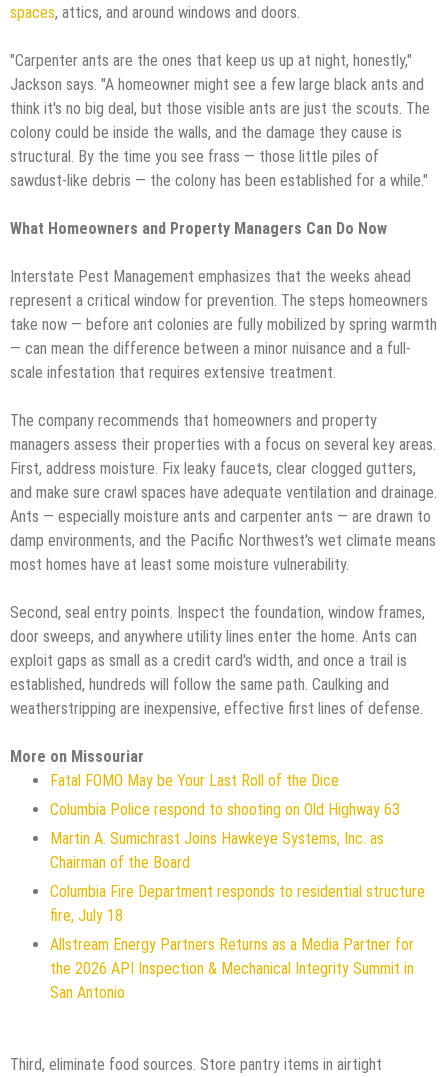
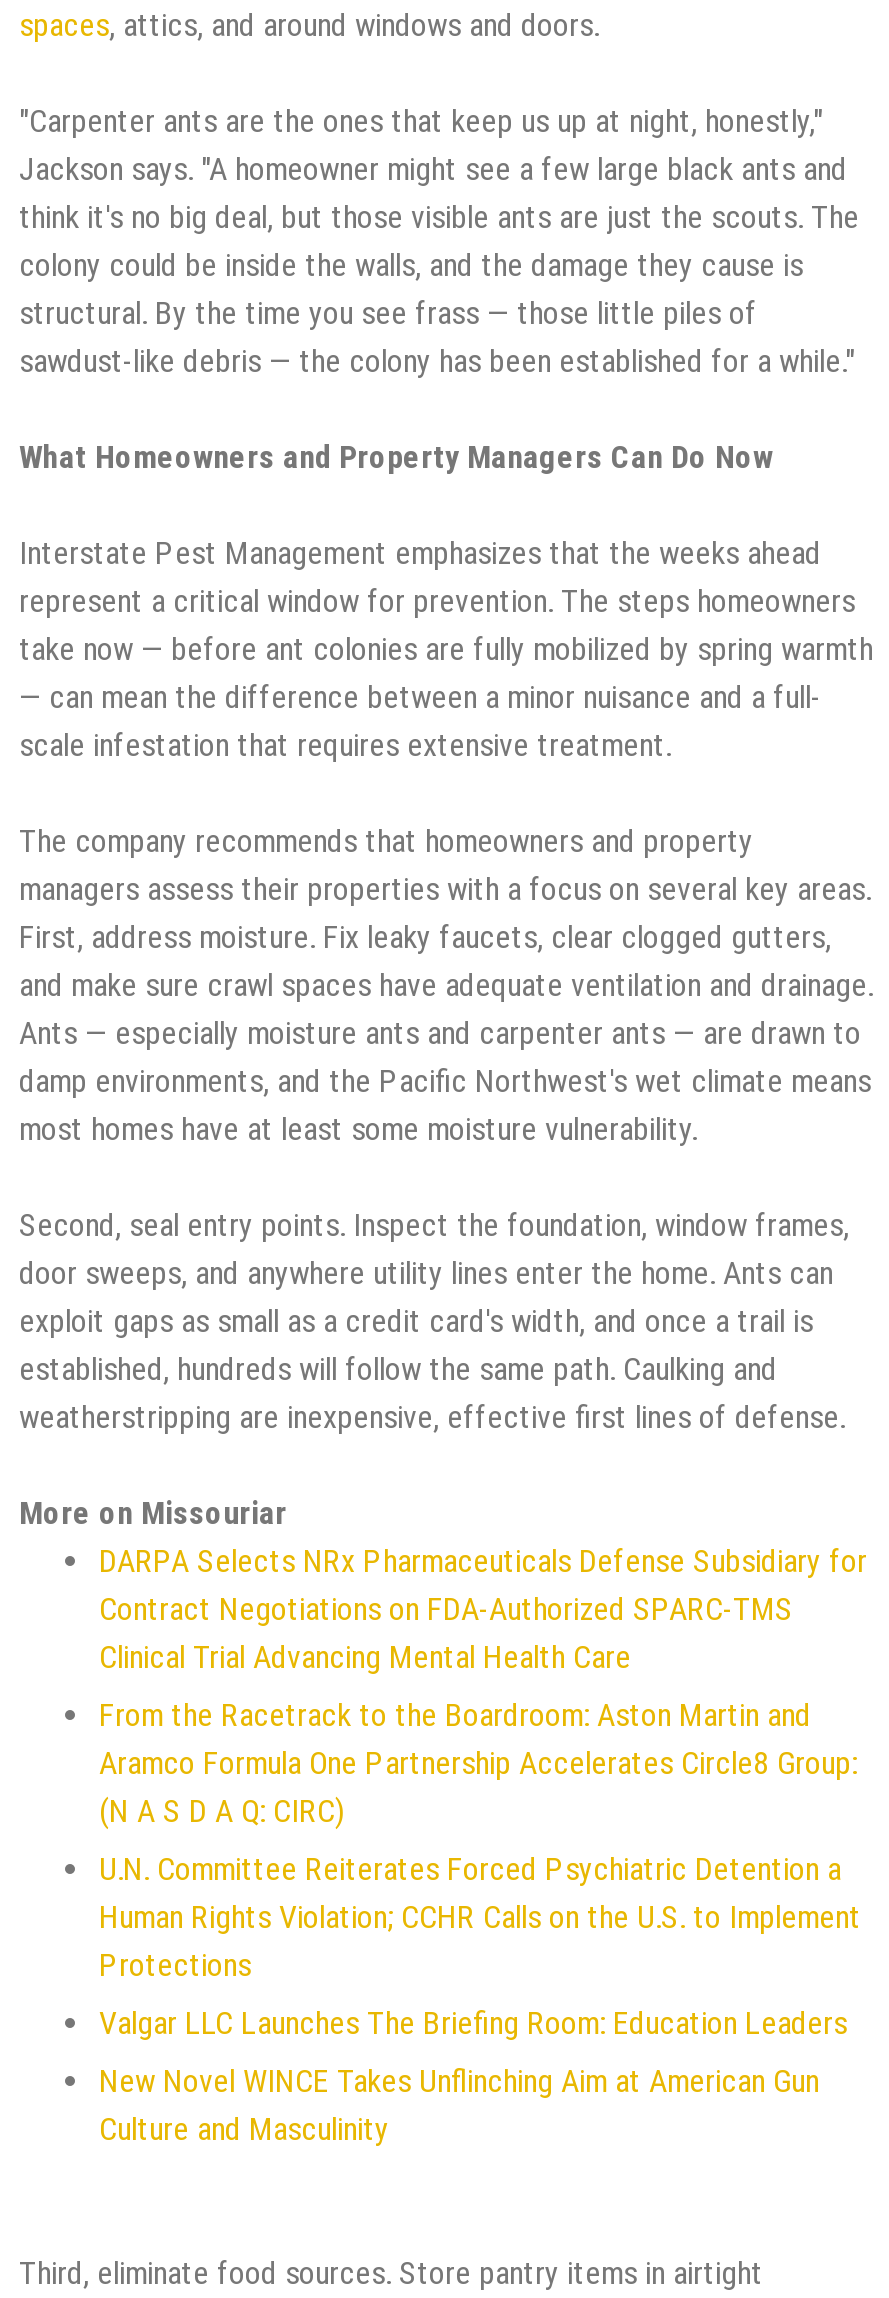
- Fatal FOMO May be Your Last Roll of the Dice
+ DARPA Selects NRx Pharmaceuticals Defense Subsidiary for
+ Contract Negotiations on FDA-Authorized SPARC-TMS
+ Clinical Trial Advancing Mental Health Care

- Columbia Police respond to shooting on Old Highway 63
+ From the Racetrack to the Boardroom: Aston Martin and
+ Aramco Formula One Partnership Accelerates Circle8 Group:
+ (N A S D A Q: CIRC)

- Martin A. Sumichrast Joins Hawkeye Systems, Inc. as
- Chairman of the Board
+ U.N. Committee Reiterates Forced Psychiatric Detention a
+ Human Rights Violation; CCHR Calls on the U.S. to Implement
+ Protections

- Columbia Fire Department responds to residential structure
- fire, July 18
+ Valgar LLC Launches The Briefing Room: Education Leaders

- Allstream Energy Partners Returns as a Media Partner for
- the 2026 API Inspection & Mechanical Integrity Summit in
- San Antonio
+ New Novel WINCE Takes Unflinching Aim at American Gun
+ Culture and Masculinity
